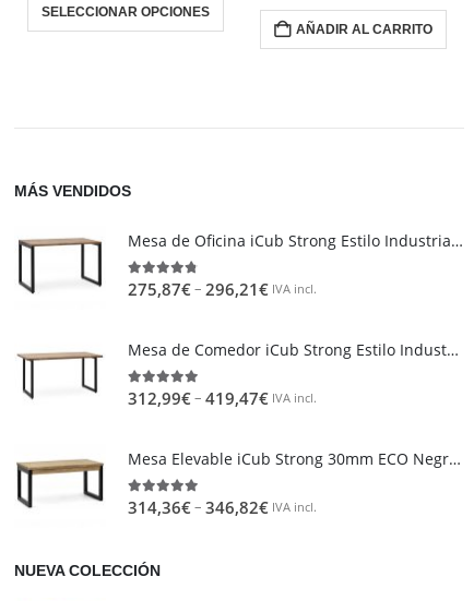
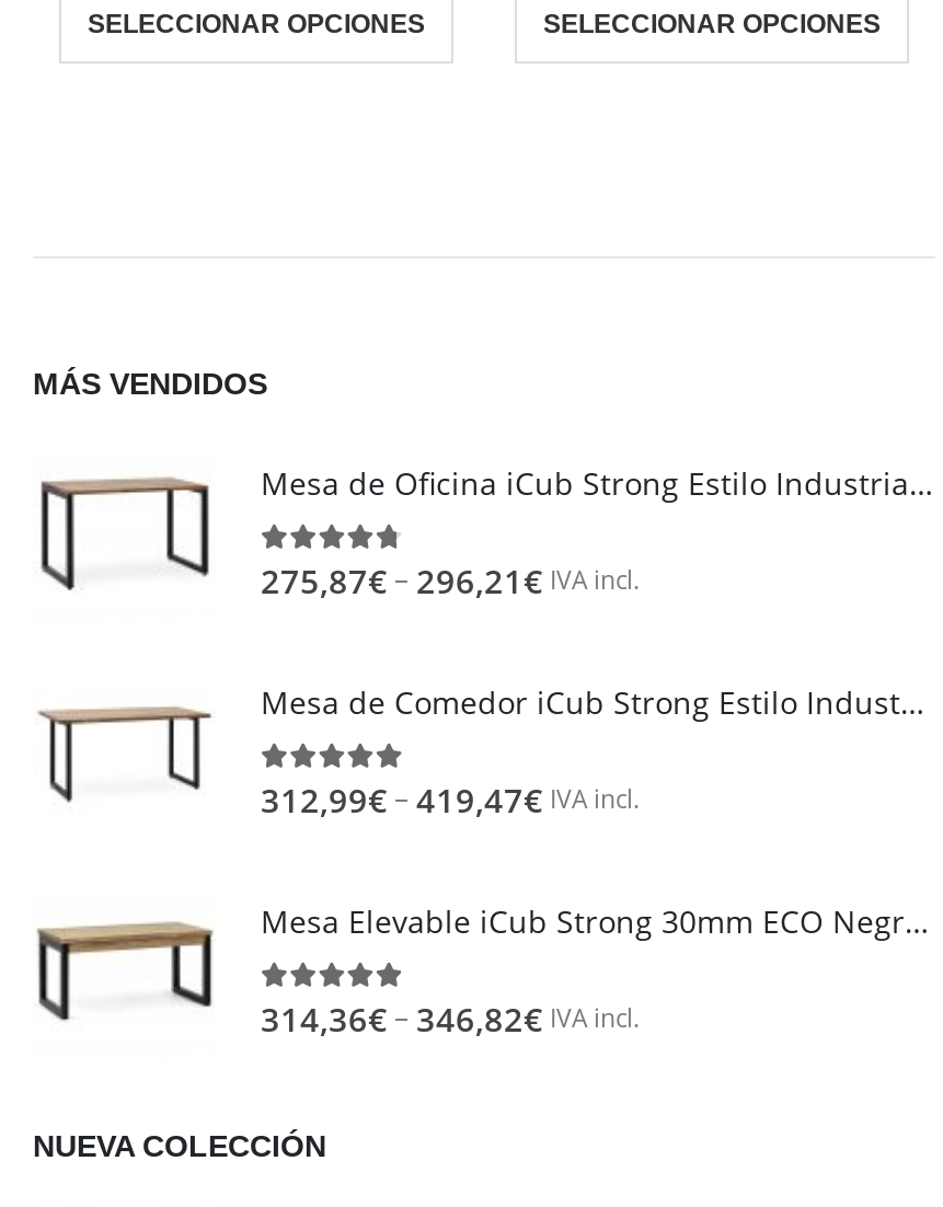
- AÑADIR AL CARRITO
+ SELECCIONAR OPCIONES
